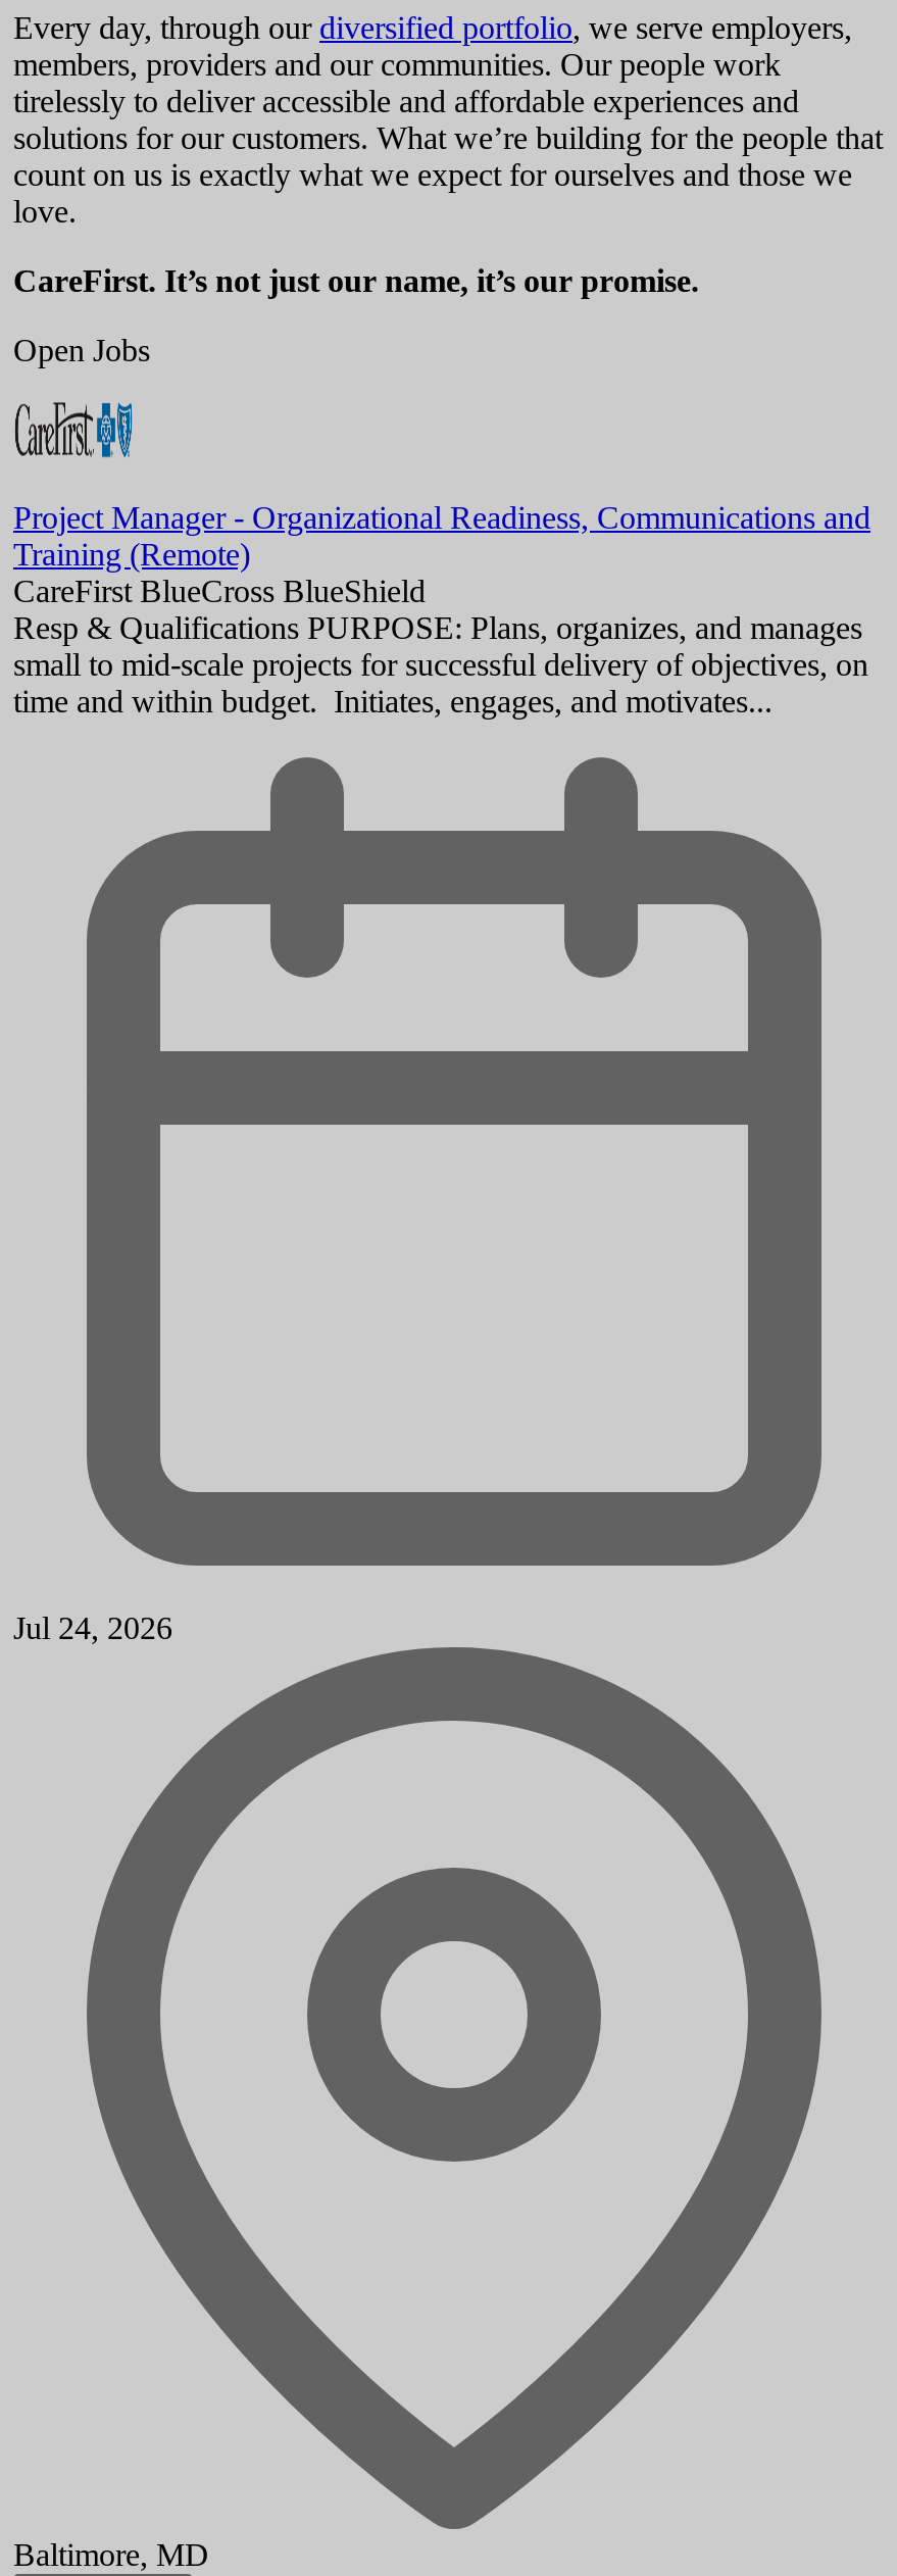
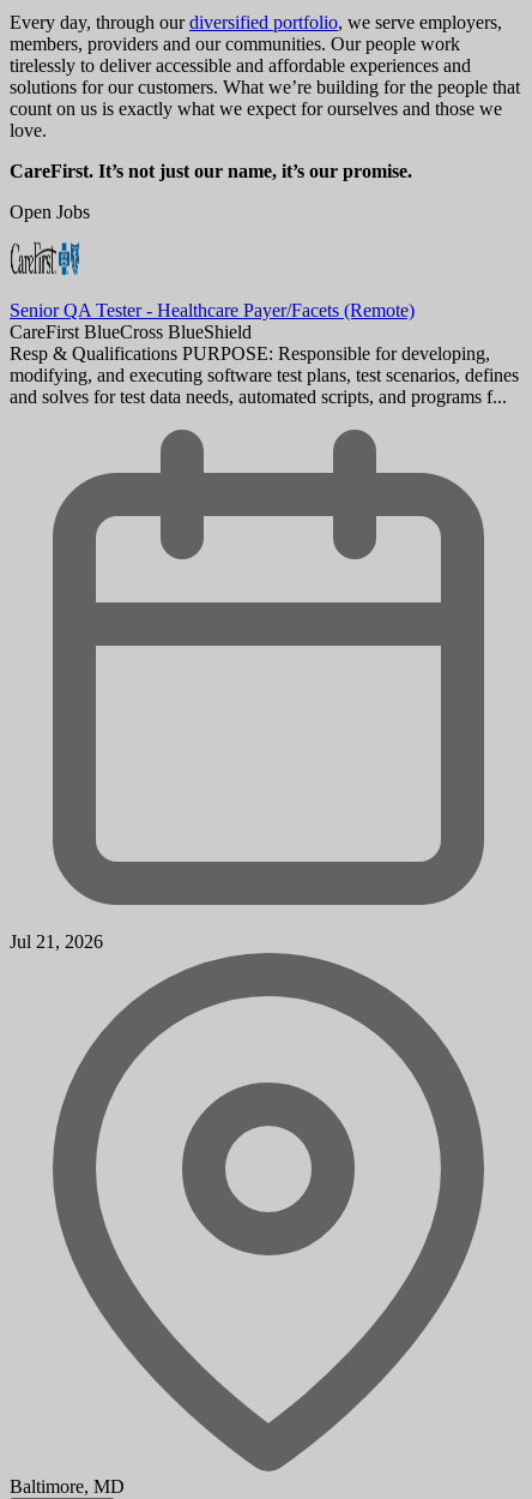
- Project Manager - Organizational Readiness, Communications and
- Training (Remote)
+ Senior QA Tester - Healthcare Payer/Facets (Remote)

- Resp & Qualifications PURPOSE: Plans, organizes, and manages
- small to mid-scale projects for successful delivery of objectives, on
- time and within budget. Initiates, engages, and motivates...
+ Resp & Qualifications PURPOSE: Responsible for developing,
+ modifying, and executing software test plans, test scenarios, defines
+ and solves for test data needs, automated scripts, and programs f...

- Jul 24, 2026
+ Jul 21, 2026
